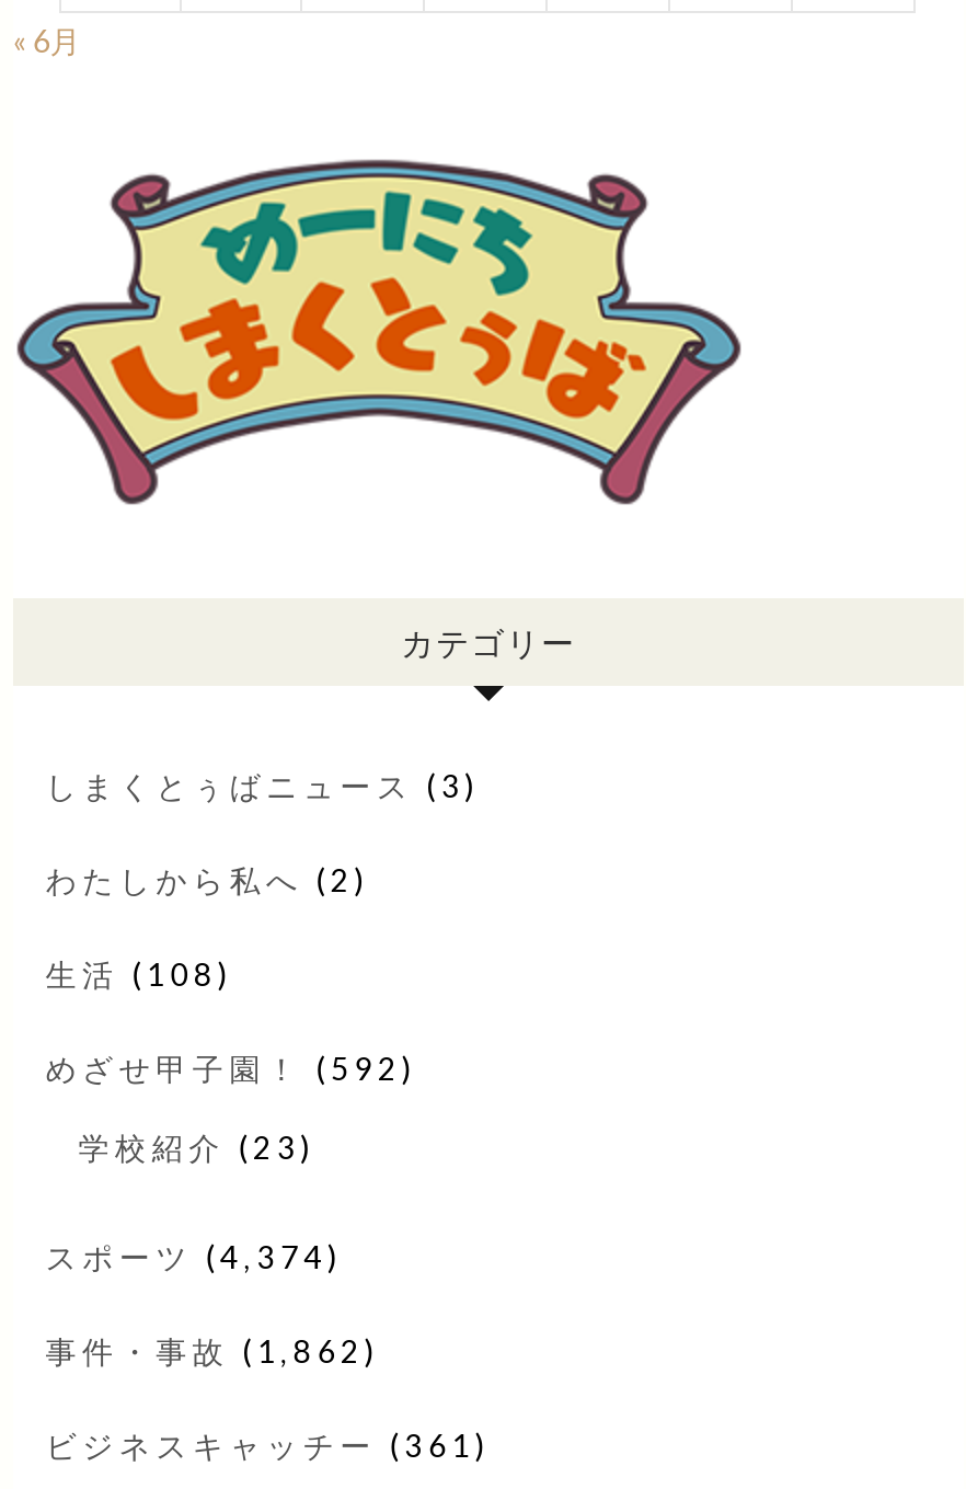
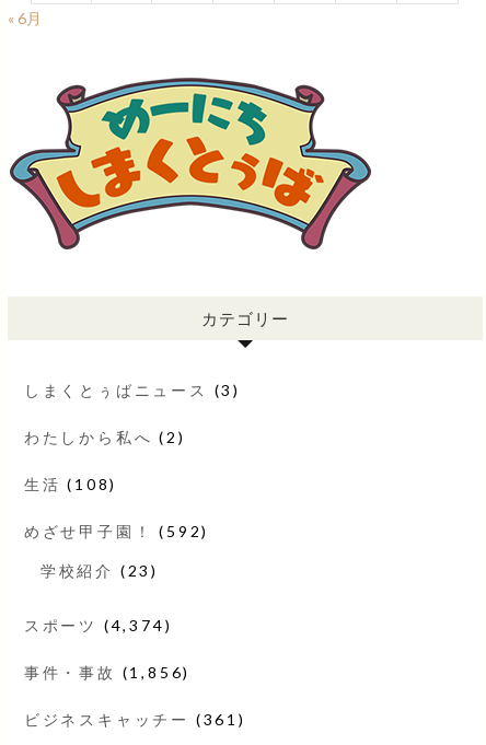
- 事件・事故(1,862)
+ 事件・事故(1,856)
